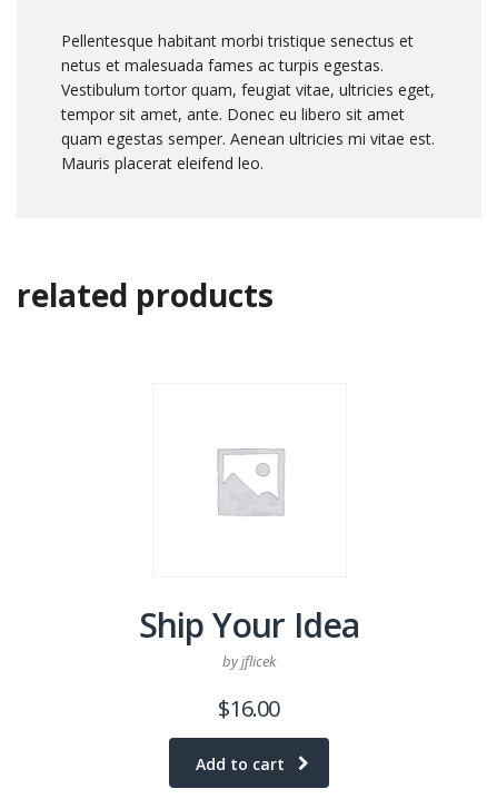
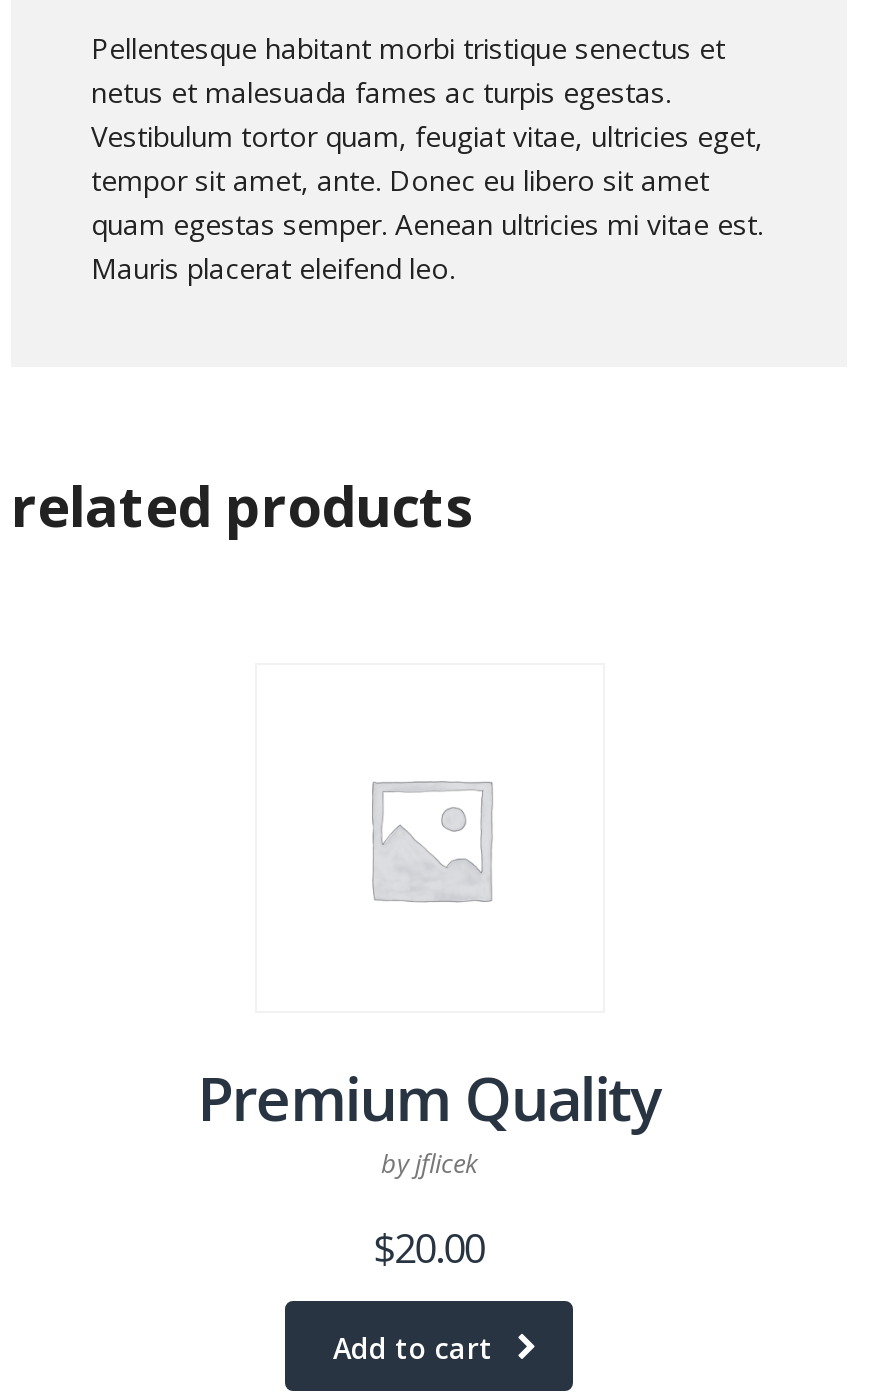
- Ship Your Idea
+ Premium Quality

- $16.00
+ $20.00
